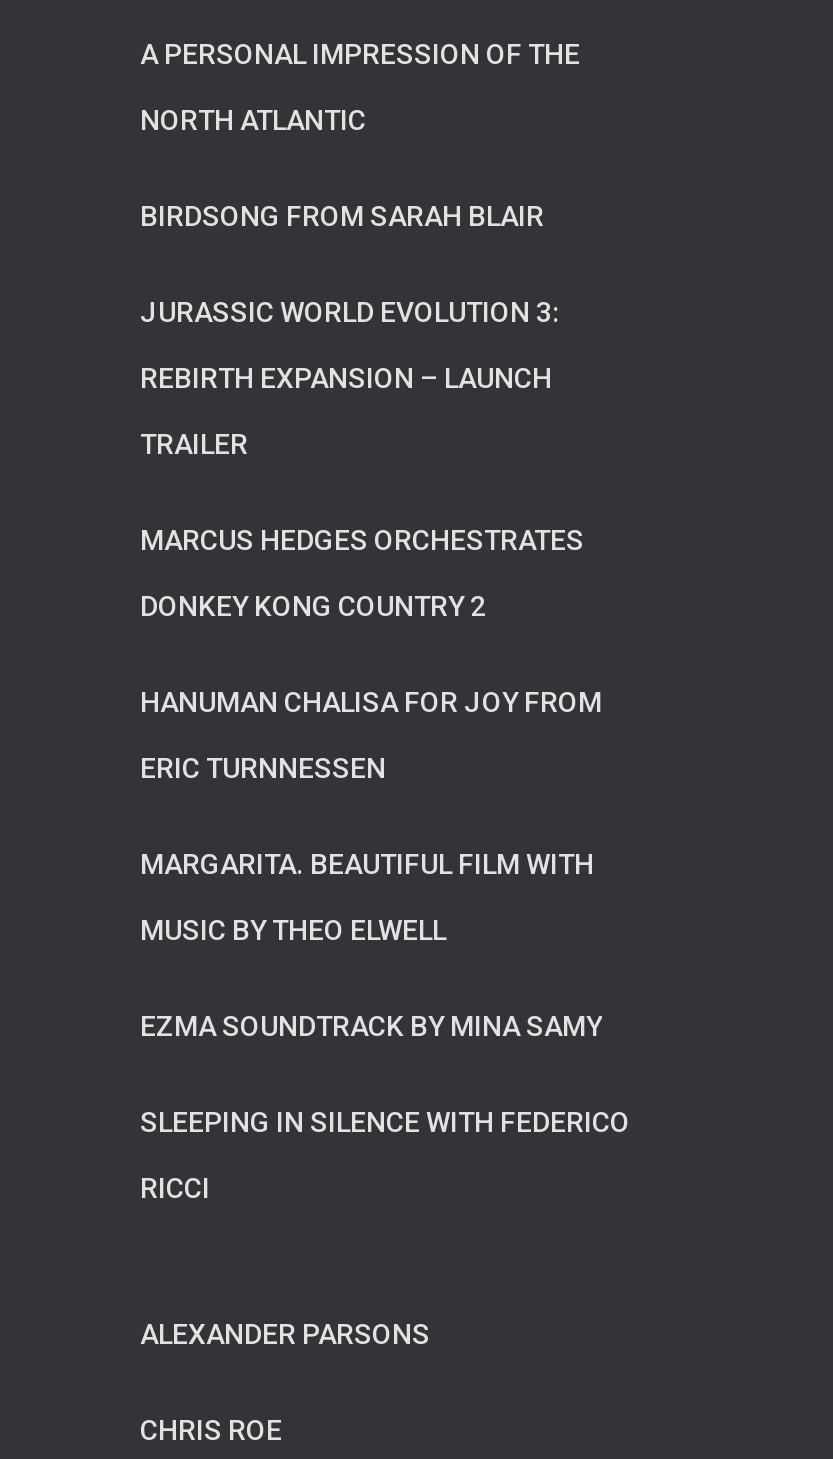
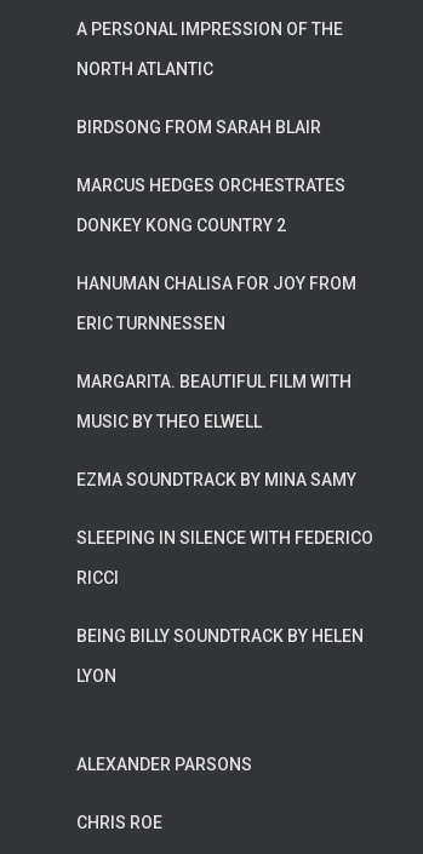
- JURASSIC WORLD EVOLUTION 3:
- REBIRTH EXPANSION – LAUNCH
- TRAILER

moved up: MARCUS HEDGES ORCHESTRATES | DONKEY KONG COUNTRY 2 | HANUMAN CHALISA FOR JOY FROM | ... | SLEEPING IN SILENCE WITH FEDERICO | RICCI

+ BEING BILLY SOUNDTRACK BY HELEN
+ LYON
